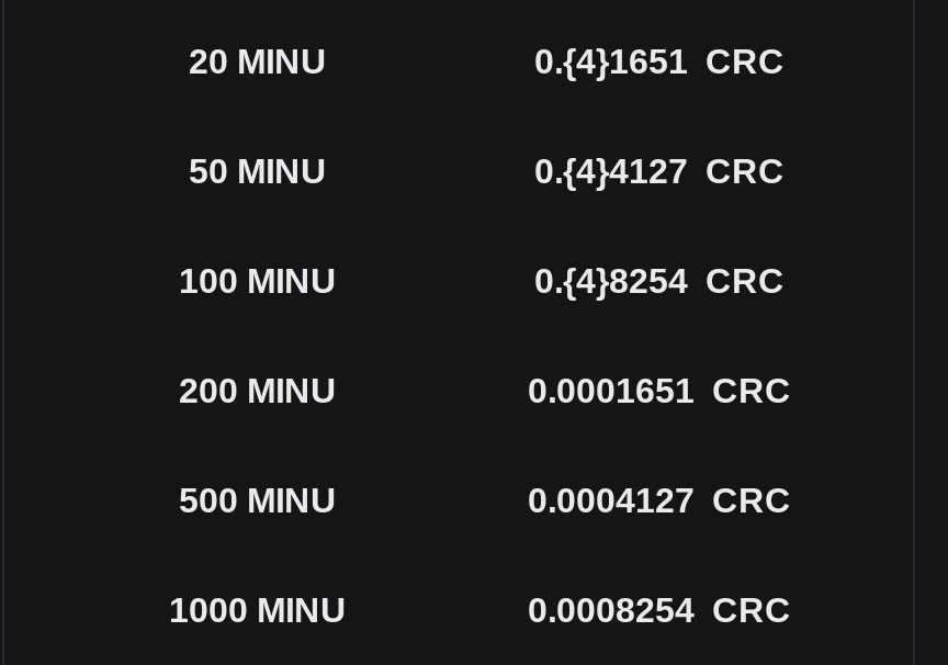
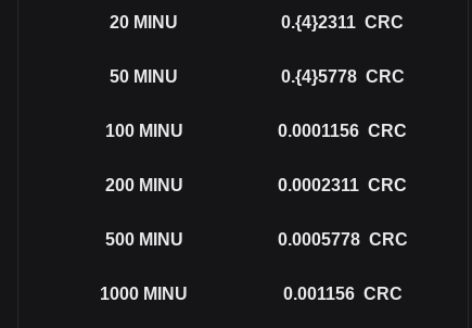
- 0.{4}1651 CRC
+ 0.{4}2311 CRC

- 0.{4}4127 CRC
+ 0.{4}5778 CRC

- 0.{4}8254 CRC
+ 0.0001156 CRC

- 0.0001651 CRC
+ 0.0002311 CRC

- 0.0004127 CRC
+ 0.0005778 CRC

- 0.0008254 CRC
+ 0.001156 CRC
